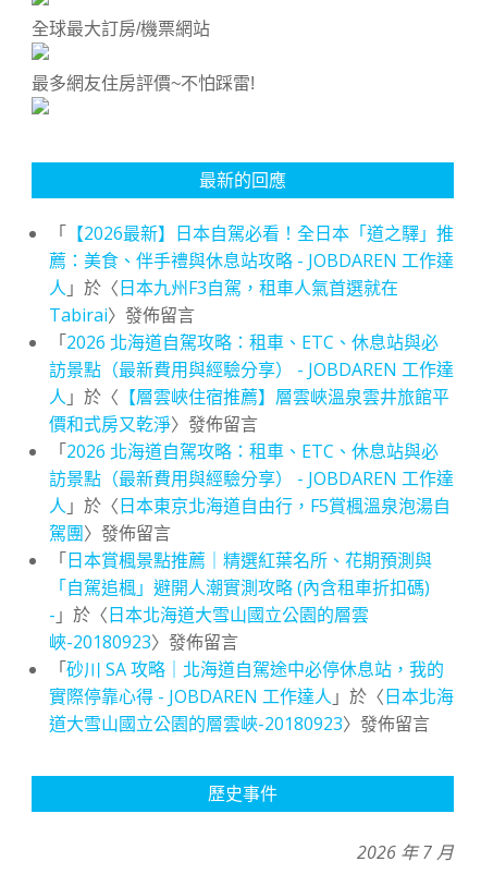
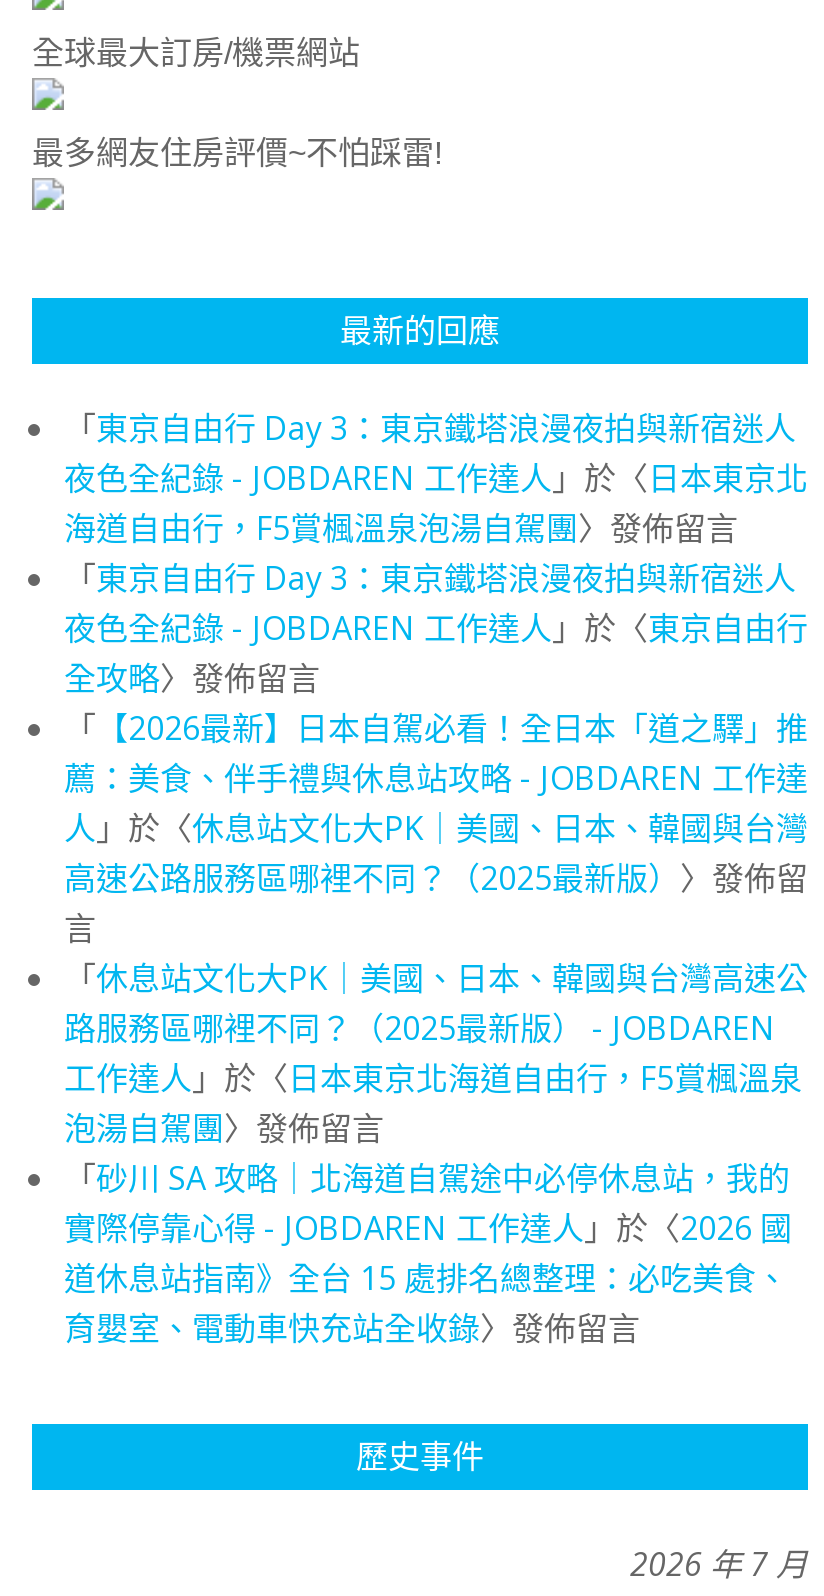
+ 「東京自由行 Day 3：東京鐵塔浪漫夜拍與新宿迷人
+ 夜色全紀錄 - JOBDAREN 工作達人」於〈日本東京北
+ 海道自由行，F5賞楓溫泉泡湯自駕團〉發佈留言
+ 「東京自由行 Day 3：東京鐵塔浪漫夜拍與新宿迷人
+ 夜色全紀錄 - JOBDAREN 工作達人」於〈東京自由行
+ 全攻略〉發佈留言

moved down: 「【2026最新】日本自駕必看！全日本「道之驛」推 | 薦：美食、伴手禮與休息站攻略 - JOBDAREN 工作達

- 人」於〈日本九州F3自駕，租車人氣首選就在
- Tabirai〉發佈留言
- 「2026 北海道自駕攻略：租車、ETC、休息站與必
- 訪景點（最新費用與經驗分享） - JOBDAREN 工作達
- 人」於〈【層雲峽住宿推薦】層雲峽溫泉雲井旅館平
- 價和式房又乾淨〉發佈留言
- 「2026 北海道自駕攻略：租車、ETC、休息站與必
- 訪景點（最新費用與經驗分享） - JOBDAREN 工作達
- 人」於〈日本東京北海道自由行，F5賞楓溫泉泡湯自
- 駕團〉發佈留言
- 「日本賞楓景點推薦｜精選紅葉名所、花期預測與
- 「自駕追楓」避開人潮實測攻略 (內含租車折扣碼)
- -」於〈日本北海道大雪山國立公園的層雲
- 峽-20180923〉發佈留言
+ 人」於〈休息站文化大PK｜美國、日本、韓國與台灣
+ 高速公路服務區哪裡不同？（2025最新版）〉發佈留
+ 言
+ 「休息站文化大PK｜美國、日本、韓國與台灣高速公
+ 路服務區哪裡不同？（2025最新版） - JOBDAREN
+ 工作達人」於〈日本東京北海道自由行，F5賞楓溫泉
+ 泡湯自駕團〉發佈留言

moved up: 「砂川 SA 攻略｜北海道自駕途中必停休息站，我的

- 實際停靠心得 - JOBDAREN 工作達人」於〈日本北海
- 道大雪山國立公園的層雲峽-20180923〉發佈留言
+ 實際停靠心得 - JOBDAREN 工作達人」於〈2026 國
+ 道休息站指南》全台 15 處排名總整理：必吃美食、
+ 育嬰室、電動車快充站全收錄〉發佈留言
